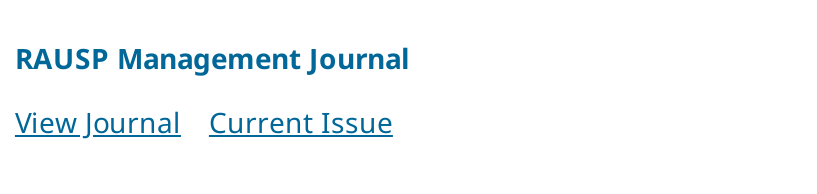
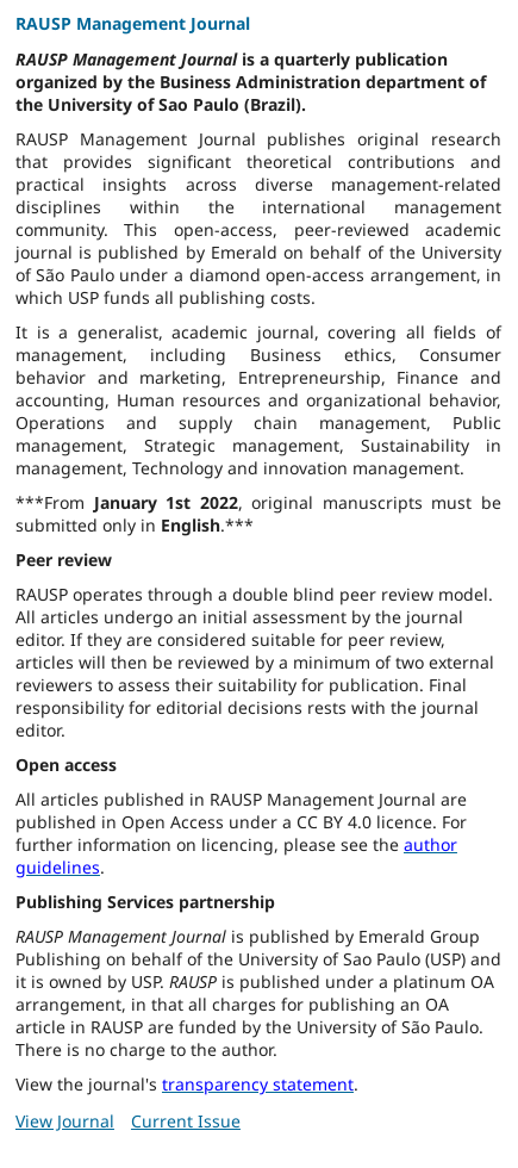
+ RAUSP Management Journal is a quarterly publication
+ organized by the Business Administration department of
+ the University of Sao Paulo (Brazil).
+ RAUSP Management Journal publishes original research
+ that provides significant theoretical contributions and
+ practical insights across diverse management-related
+ disciplines within the international management
+ community. This open-access, peer-reviewed academic
+ journal is published by Emerald on behalf of the University
+ of São Paulo under a diamond open-access arrangement, in
+ which USP funds all publishing costs.
+ It is a generalist, academic journal, covering all fields of
+ management, including Business ethics, Consumer
+ behavior and marketing, Entrepreneurship, Finance and
+ accounting, Human resources and organizational behavior,
+ Operations and supply chain management, Public
+ management, Strategic management, Sustainability in
+ management, Technology and innovation management.
+ ***From January 1st 2022, original manuscripts must be
+ submitted only in English.***
+ Peer review
+ RAUSP operates through a double blind peer review model.
+ All articles undergo an initial assessment by the journal
+ editor. If they are considered suitable for peer review,
+ articles will then be reviewed by a minimum of two external
+ reviewers to assess their suitability for publication. Final
+ responsibility for editorial decisions rests with the journal
+ editor.
+ Open access
+ All articles published in RAUSP Management Journal are
+ published in Open Access under a CC BY 4.0 licence. For
+ further information on licencing, please see the author
+ guidelines.
+ Publishing Services partnership
+ RAUSP Management Journal is published by Emerald Group
+ Publishing on behalf of the University of Sao Paulo (USP) and
+ it is owned by USP. RAUSP is published under a platinum OA
+ arrangement, in that all charges for publishing an OA
+ article in RAUSP are funded by the University of São Paulo.
+ There is no charge to the author.
+ View the journal's transparency statement.
